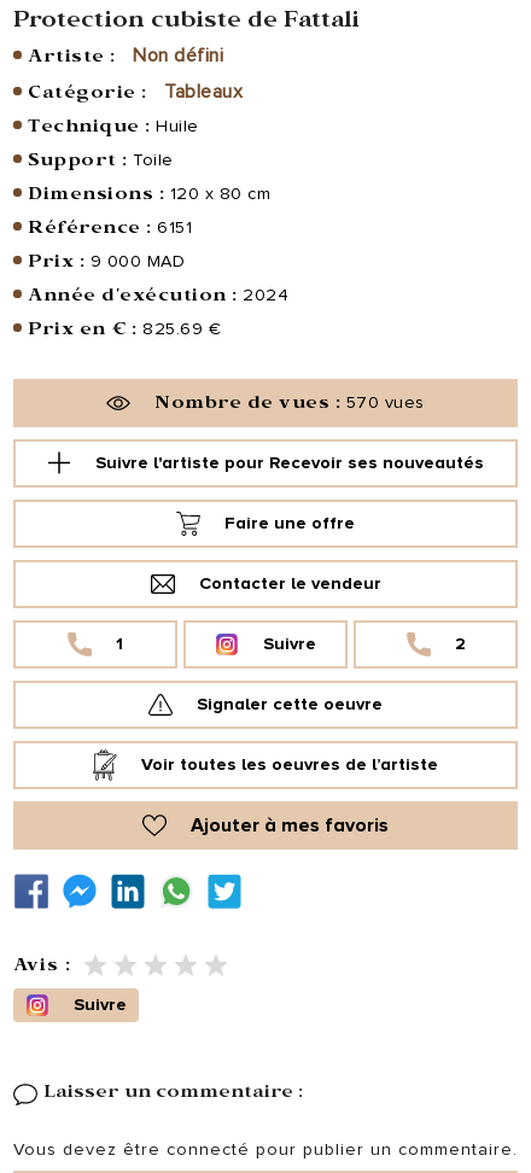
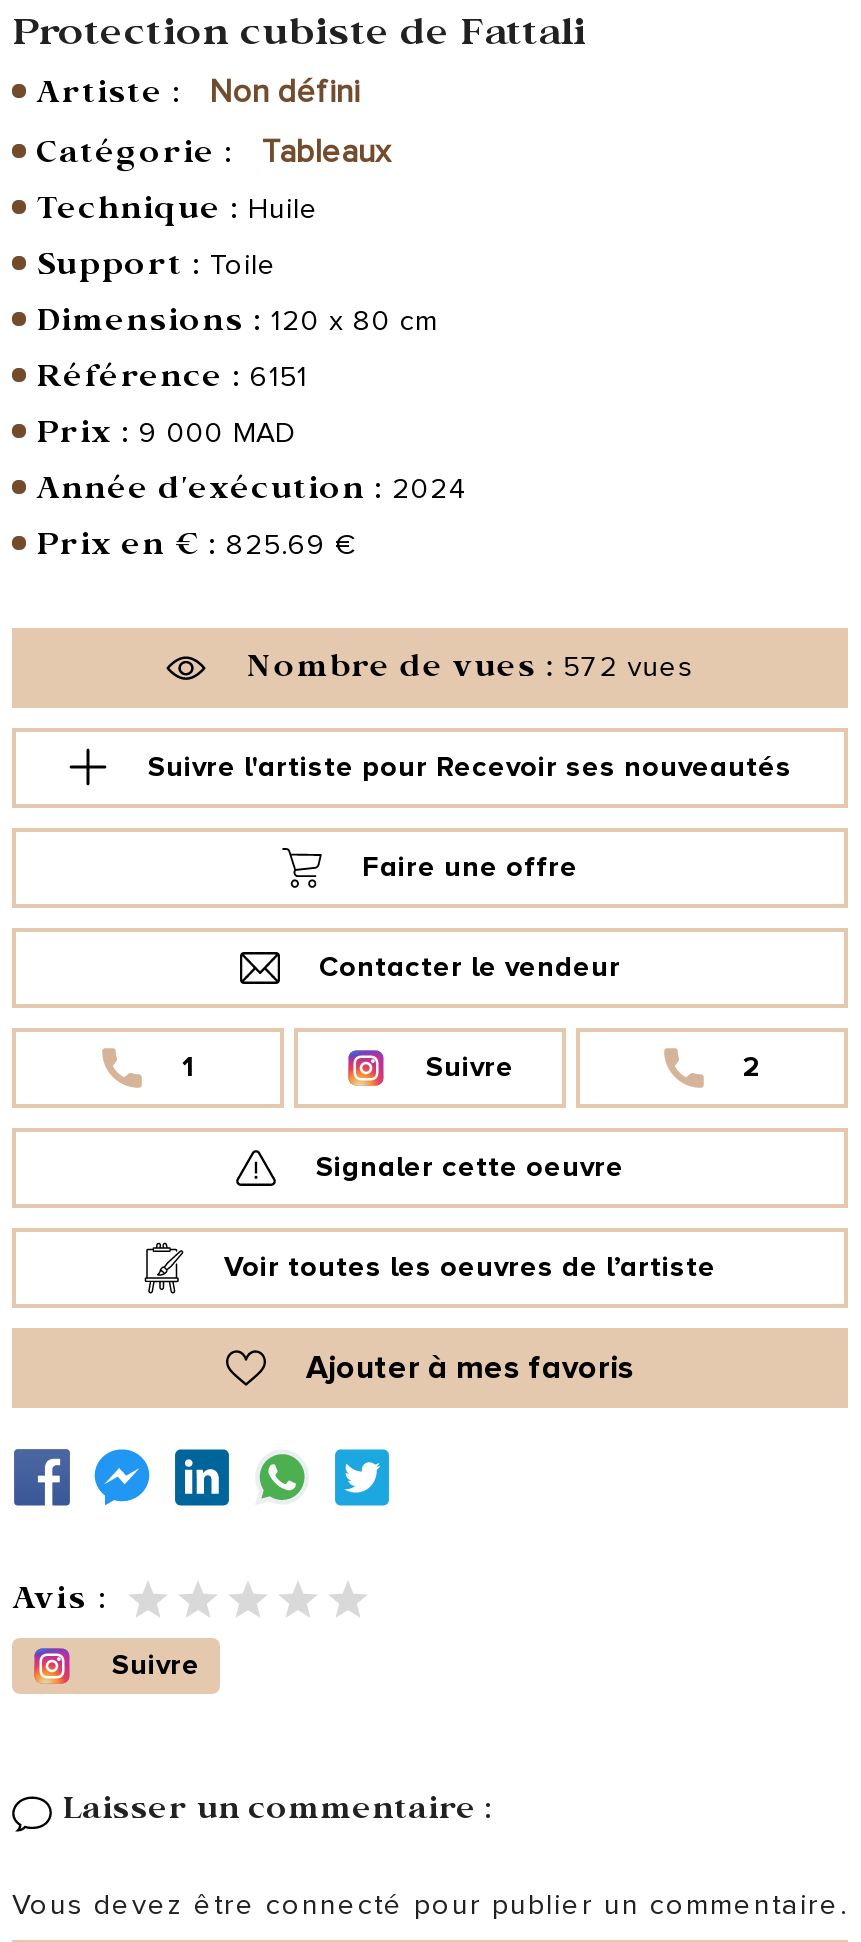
- Nombre de vues : 570 vues
+ Nombre de vues : 572 vues
